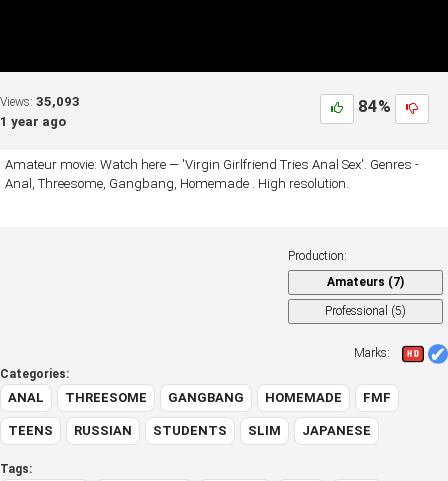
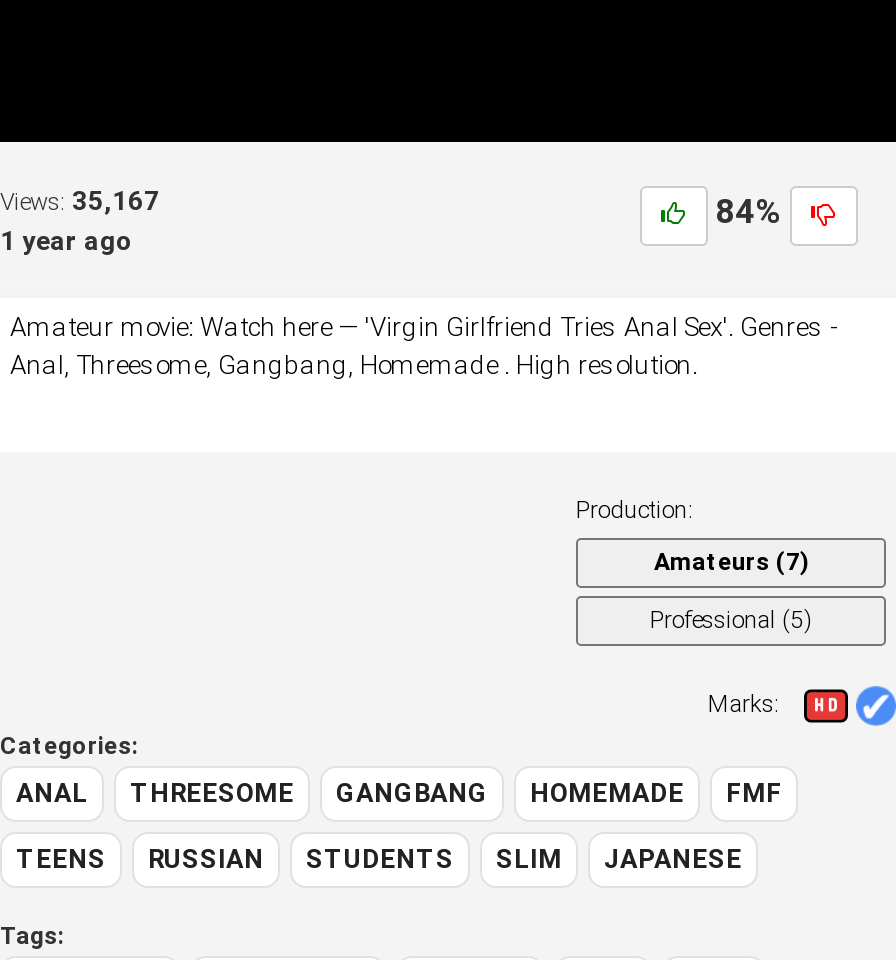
- Views: 35,093
+ Views: 35,167
